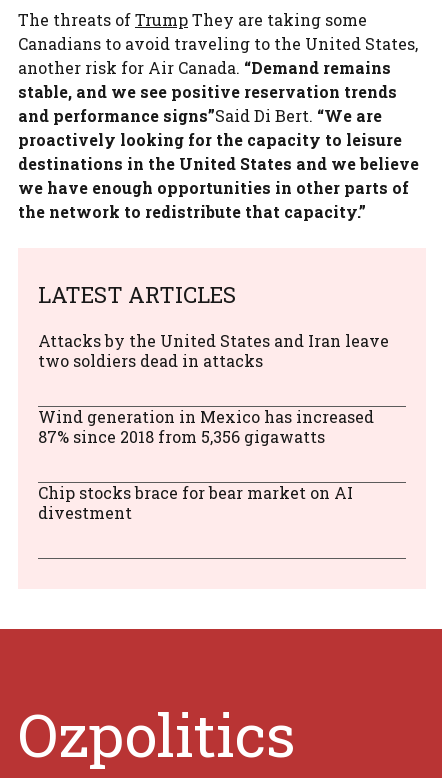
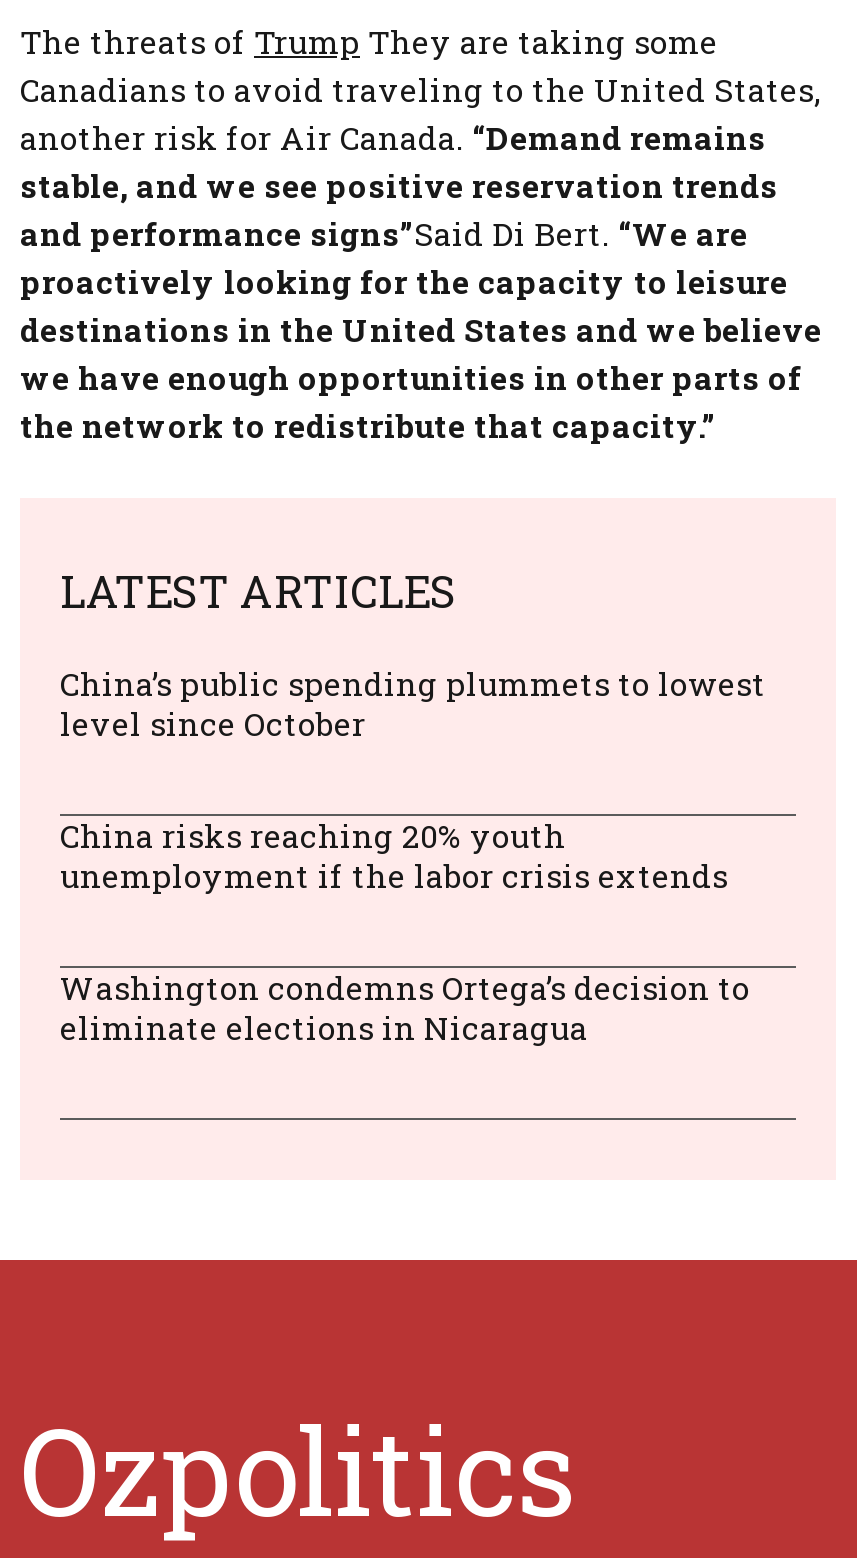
- Attacks by the United States and Iran leave
- two soldiers dead in attacks
+ China’s public spending plummets to lowest
+ level since October

- Wind generation in Mexico has increased
- 87% since 2018 from 5,356 gigawatts
+ China risks reaching 20% youth
+ unemployment if the labor crisis extends

- Chip stocks brace for bear market on AI
- divestment
+ Washington condemns Ortega’s decision to
+ eliminate elections in Nicaragua
